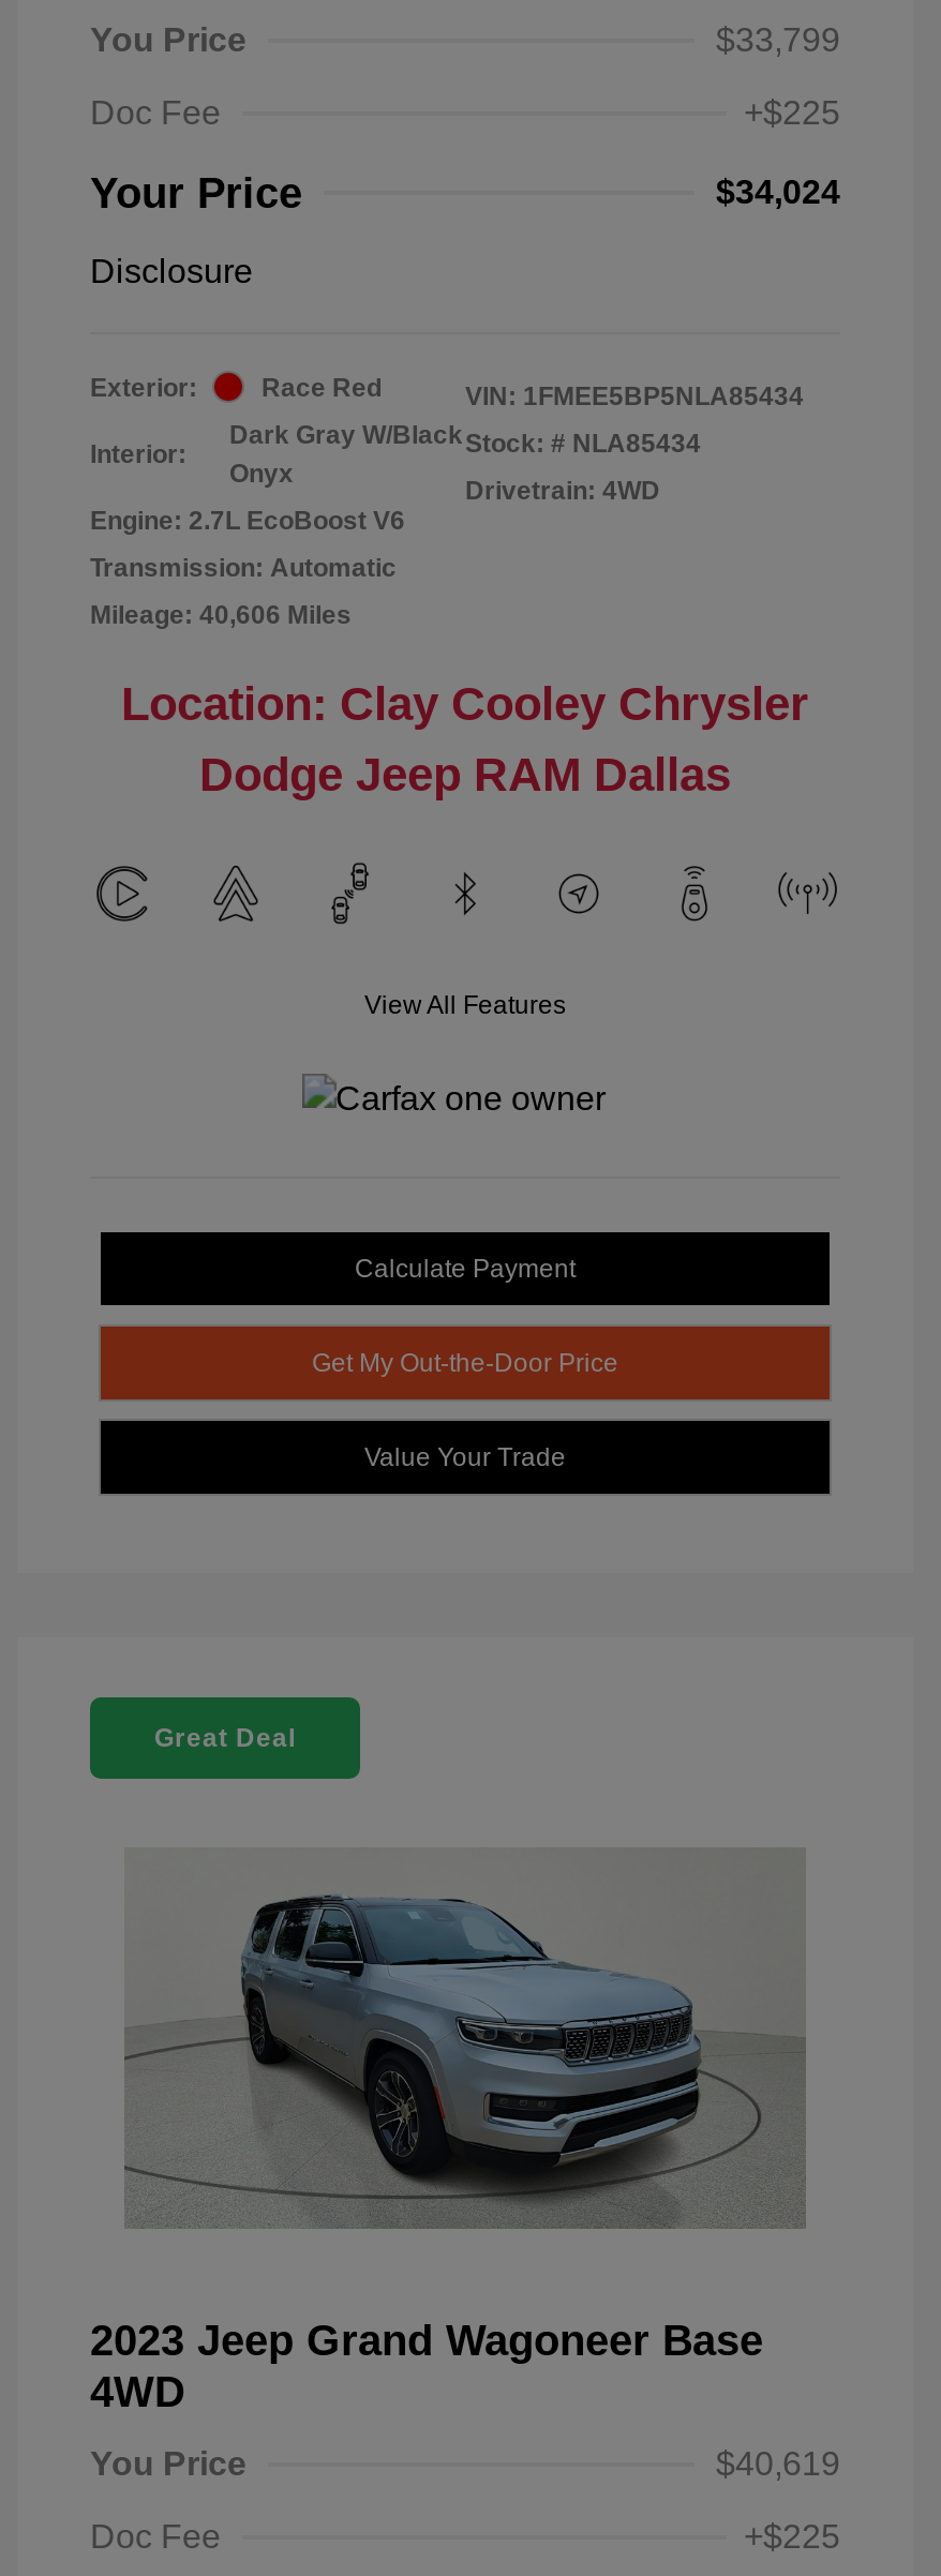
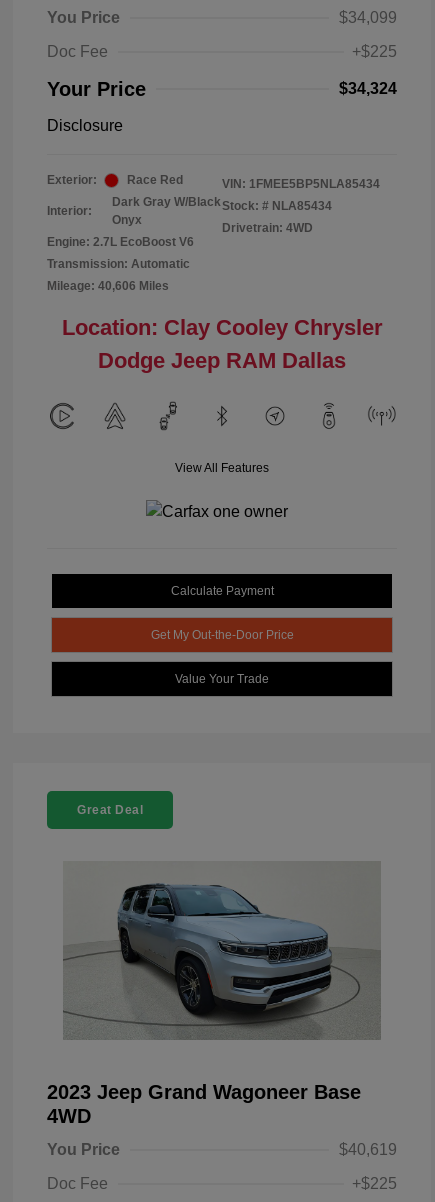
- $33,799
+ $34,099

- $34,024
+ $34,324
